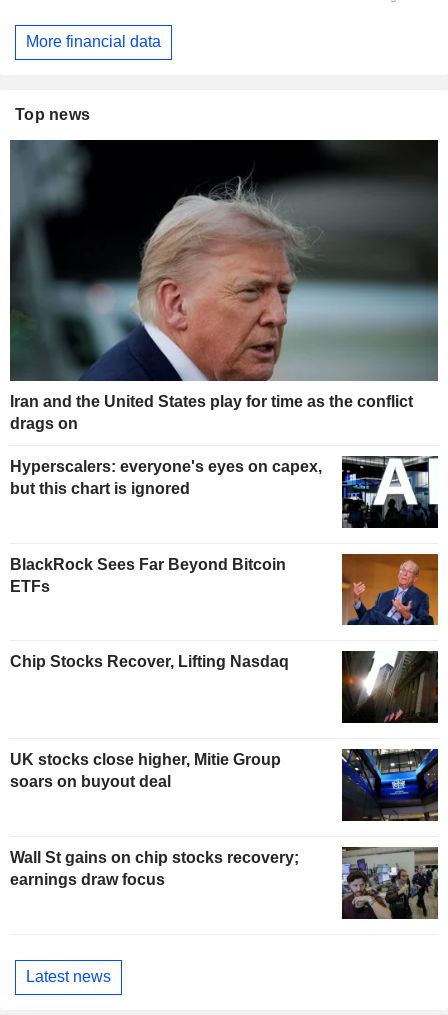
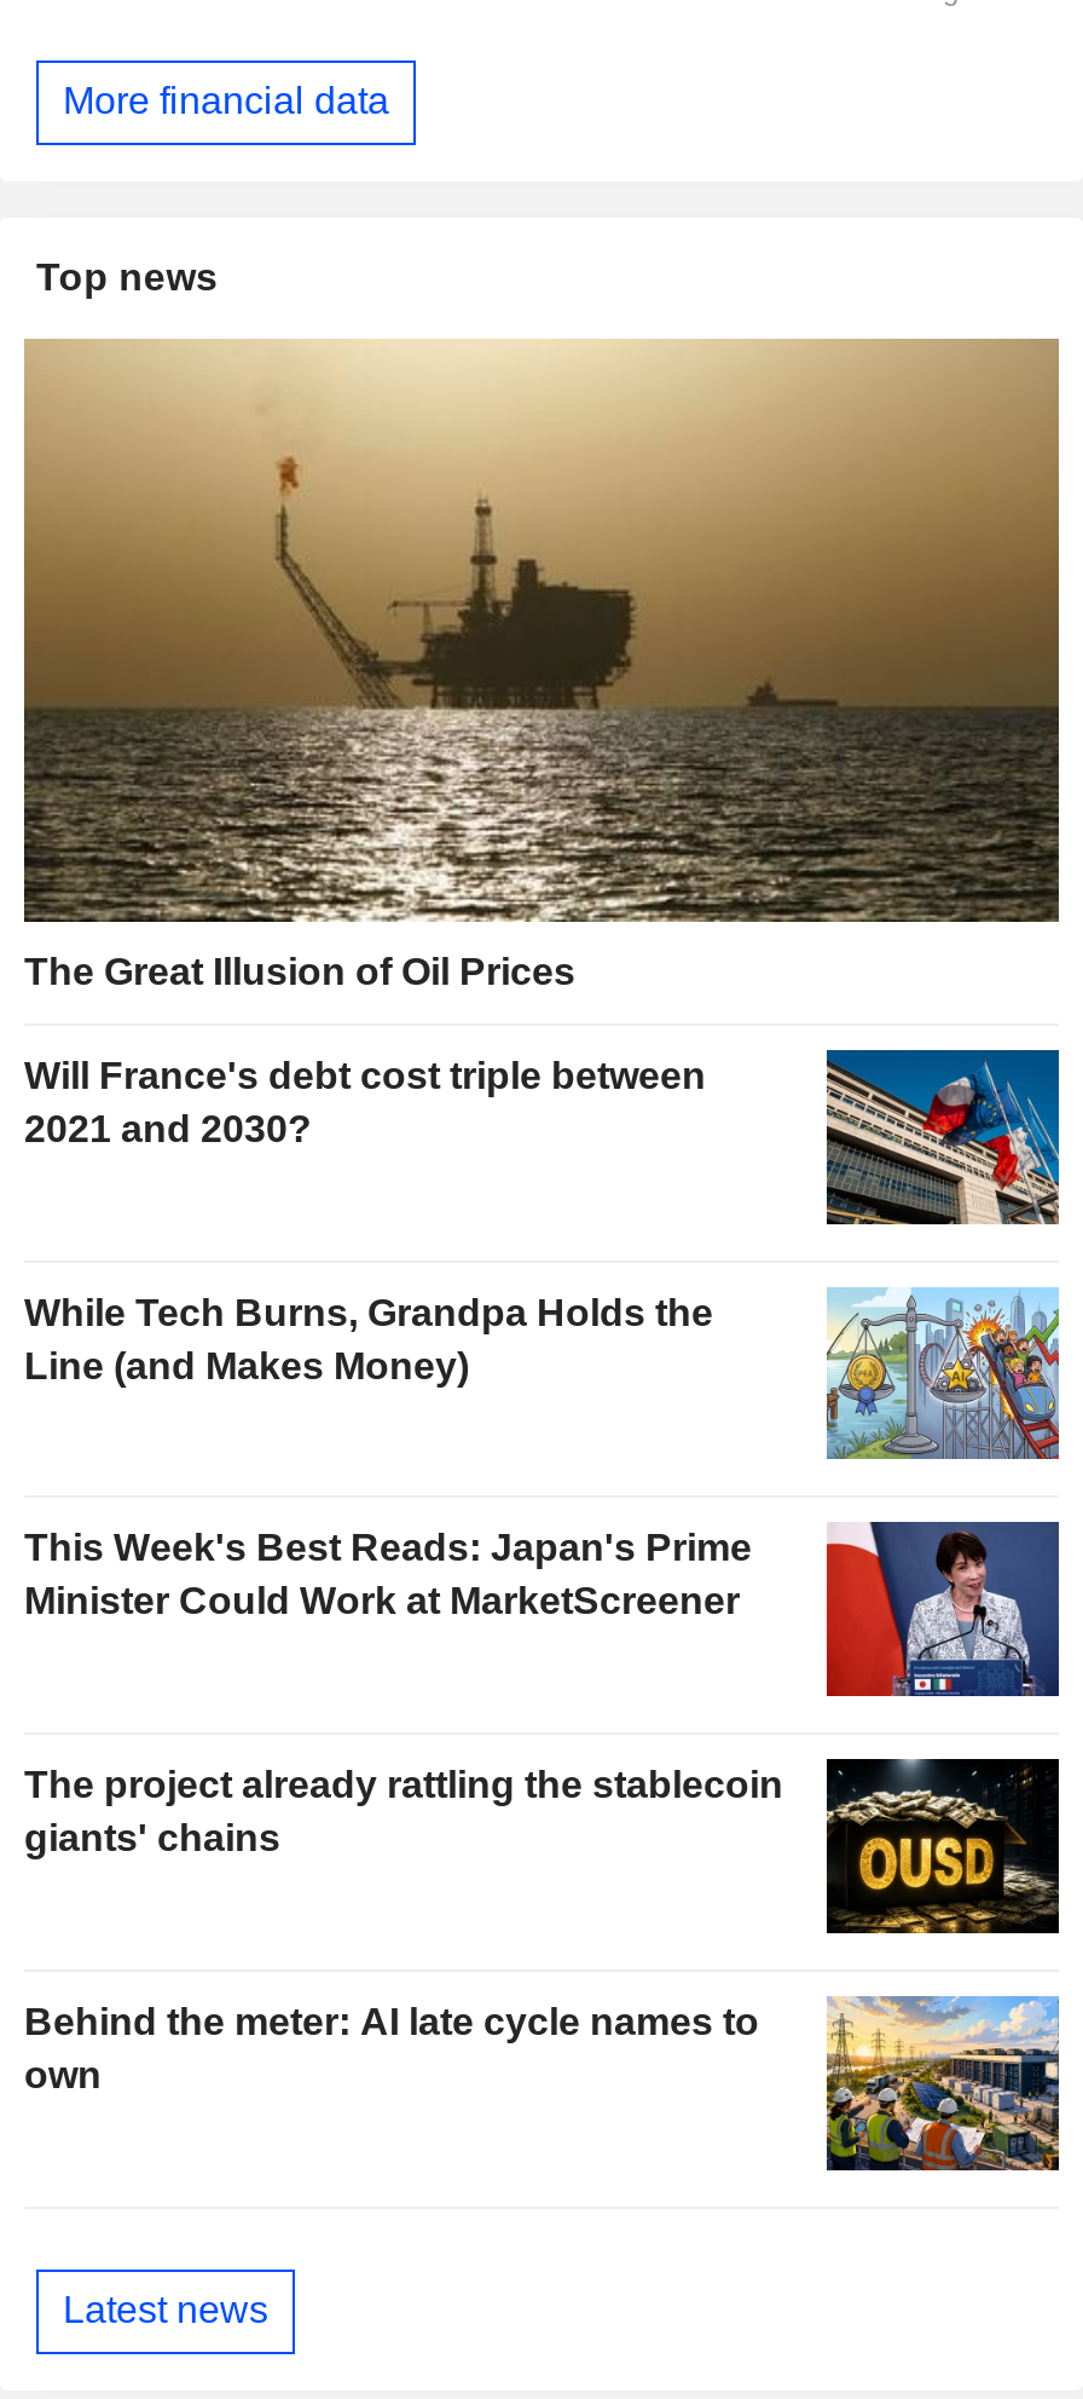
- [image]
- Iran and the United States play for time as the conflict
- drags on
+ [image]
+ The Great Illusion of Oil Prices

- Hyperscalers: everyone's eyes on capex,
- but this chart is ignored
+ Will France's debt cost triple between
+ 2021 and 2030?

- [image]
+ [image]

- BlackRock Sees Far Beyond Bitcoin
- ETFs
+ While Tech Burns, Grandpa Holds the
+ Line (and Makes Money)

- [image]
+ [image]

- Chip Stocks Recover, Lifting Nasdaq
+ This Week's Best Reads: Japan's Prime
+ Minister Could Work at MarketScreener

- [image]
+ [image]

- UK stocks close higher, Mitie Group
- soars on buyout deal
+ The project already rattling the stablecoin
+ giants' chains

- [image]
+ [image]

- Wall St gains on chip stocks recovery;
- earnings draw focus
+ Behind the meter: AI late cycle names to
+ own

- [image]
+ [image]
